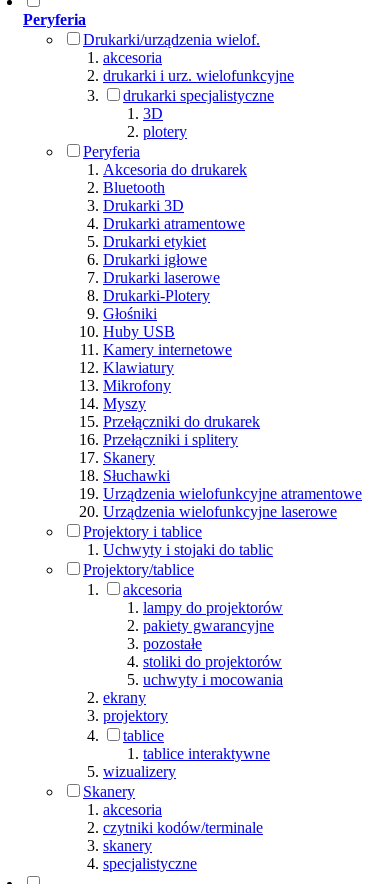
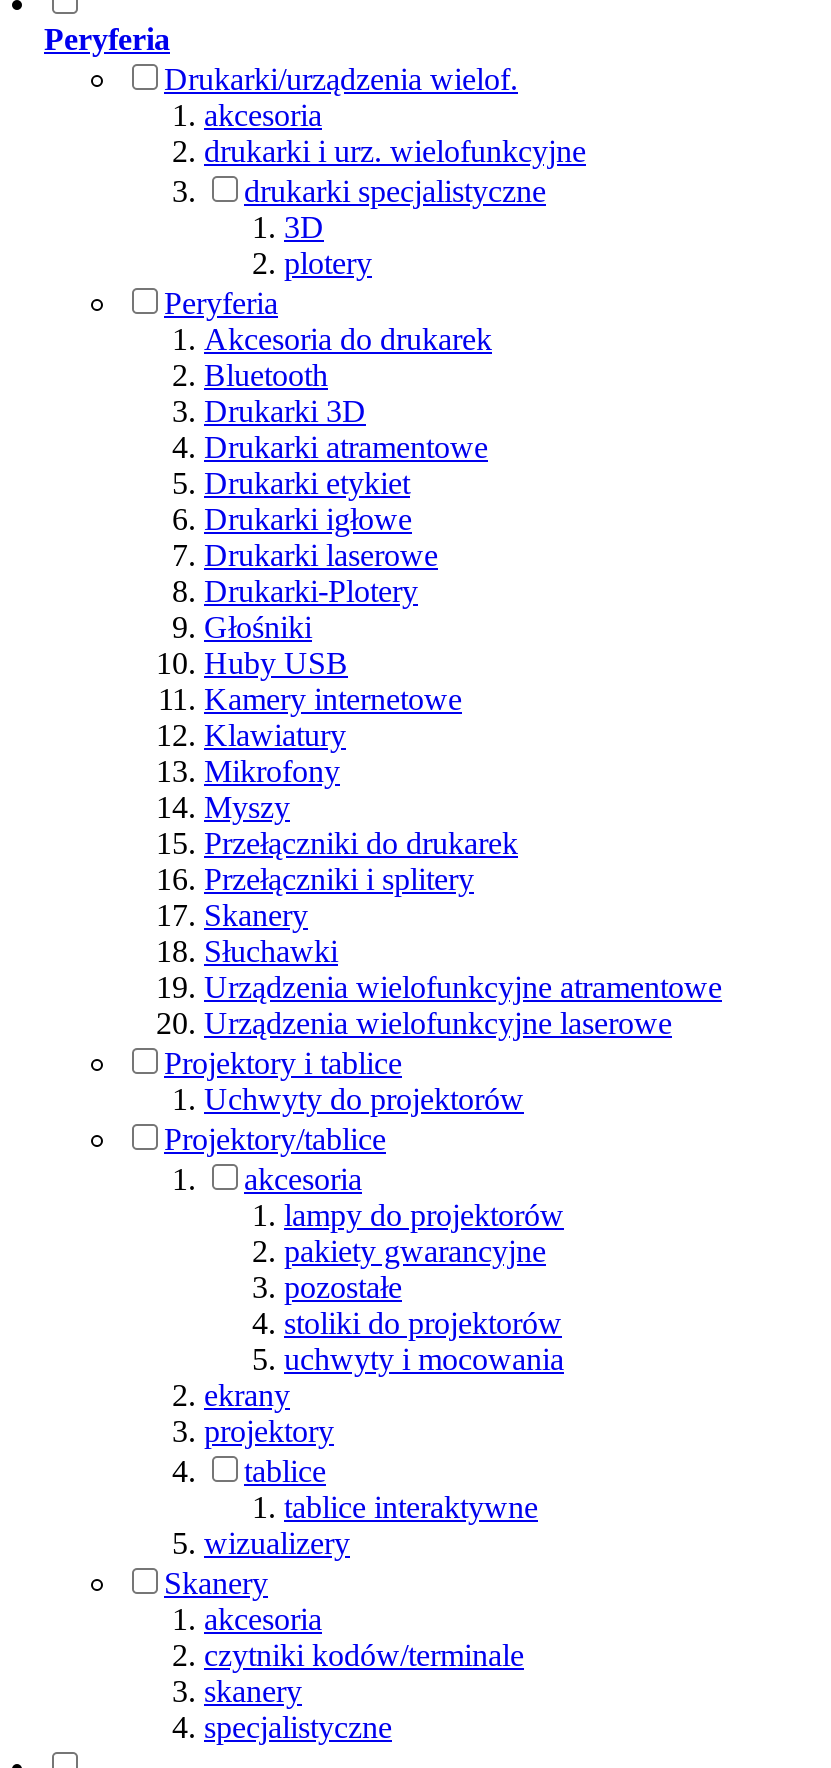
- Uchwyty i stojaki do tablic
+ Uchwyty do projektorów
